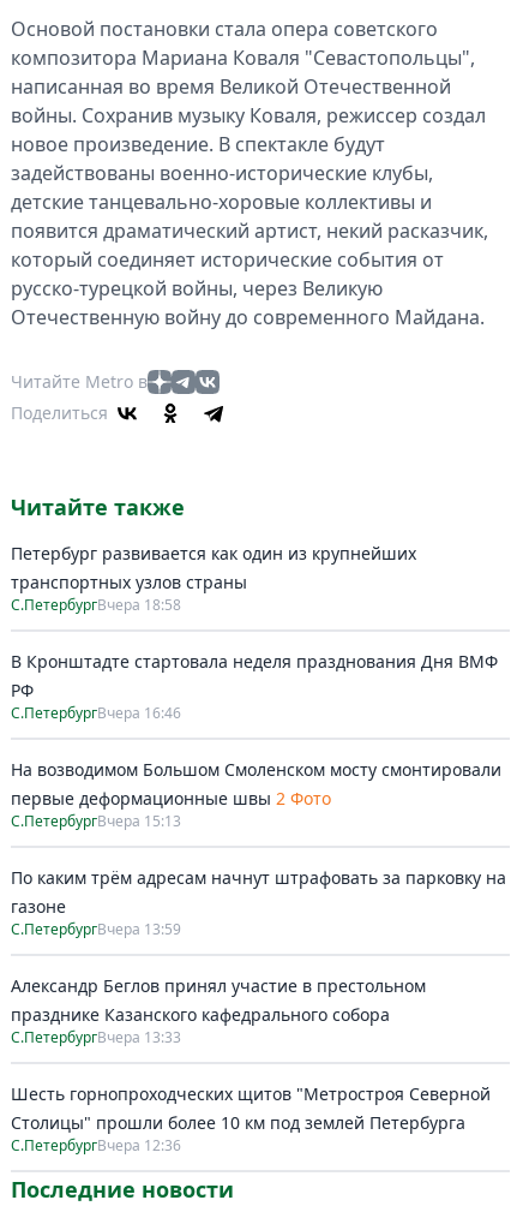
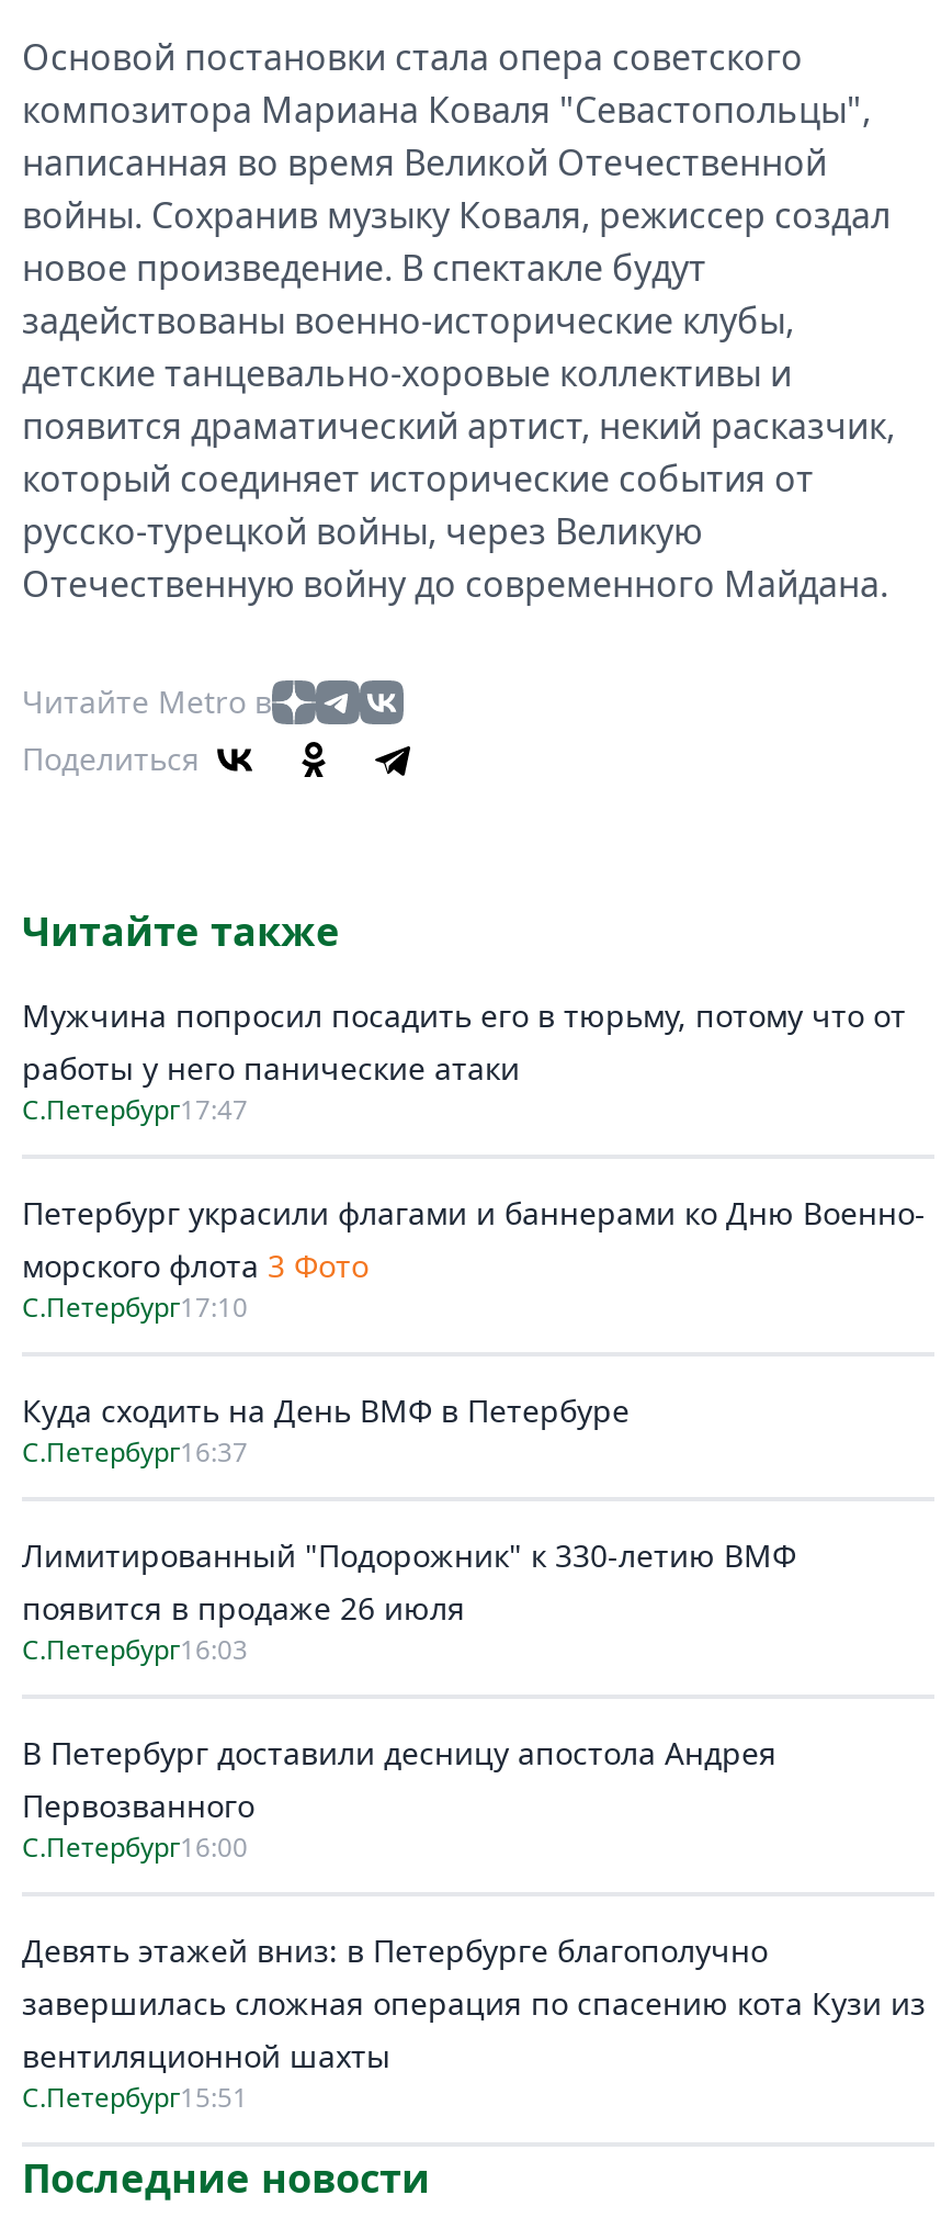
- Петербург развивается как один из крупнейших
- транспортных узлов страны
- С.Петербург Вчера 18:58
+ Мужчина попросил посадить его в тюрьму, потому что от
+ работы у него панические атаки
+ С.Петербург 17:47

- В Кронштадте стартовала неделя празднования Дня ВМФ
- РФ
- С.Петербург Вчера 16:46
+ Петербург украсили флагами и баннерами ко Дню Военно-
+ морского флота 3 Фото
+ С.Петербург 17:10

- На возводимом Большом Смоленском мосту смонтировали
- первые деформационные швы 2 Фото
- С.ПетербургВчера 15:13
+ Куда сходить на День ВМФ в Петербуре
+ С.Петербург 16:37

- По каким трём адресам начнут штрафовать за парковку на
- газоне
- С.Петербург Вчера 13:59
+ Лимитированный "Подорожник" к 330-летию ВМФ
+ появится в продаже 26 июля
+ С.Петербург 16:03

- Александр Беглов принял участие в престольном
- празднике Казанского кафедрального собора
- С.Петербург Вчера 13:33
+ В Петербург доставили десницу апостола Андрея
+ Первозванного
+ С.Петербург 16:00

- Шесть горнопроходческих щитов "Метростроя Северной
- Столицы" прошли более 10 км под землей Петербурга
- С.ПетербургВчера 12:36
+ Девять этажей вниз: в Петербурге благополучно
+ завершилась сложная операция по спасению кота Кузи из
+ вентиляционной шахты
+ С.Петербург 15:51
